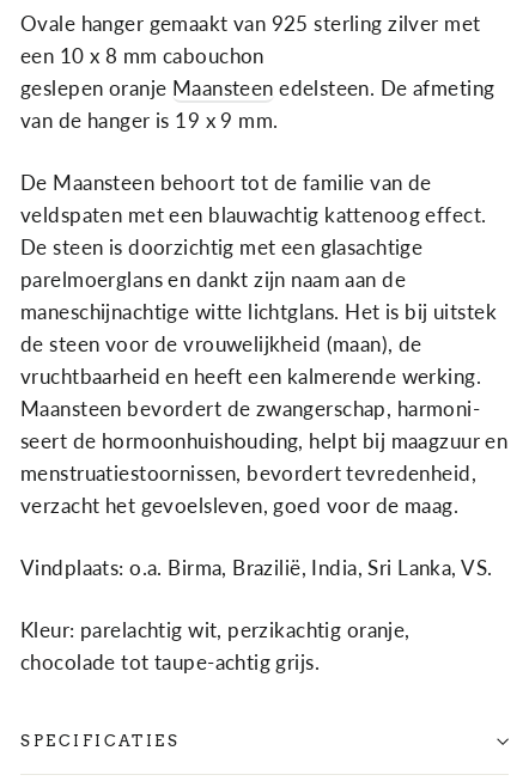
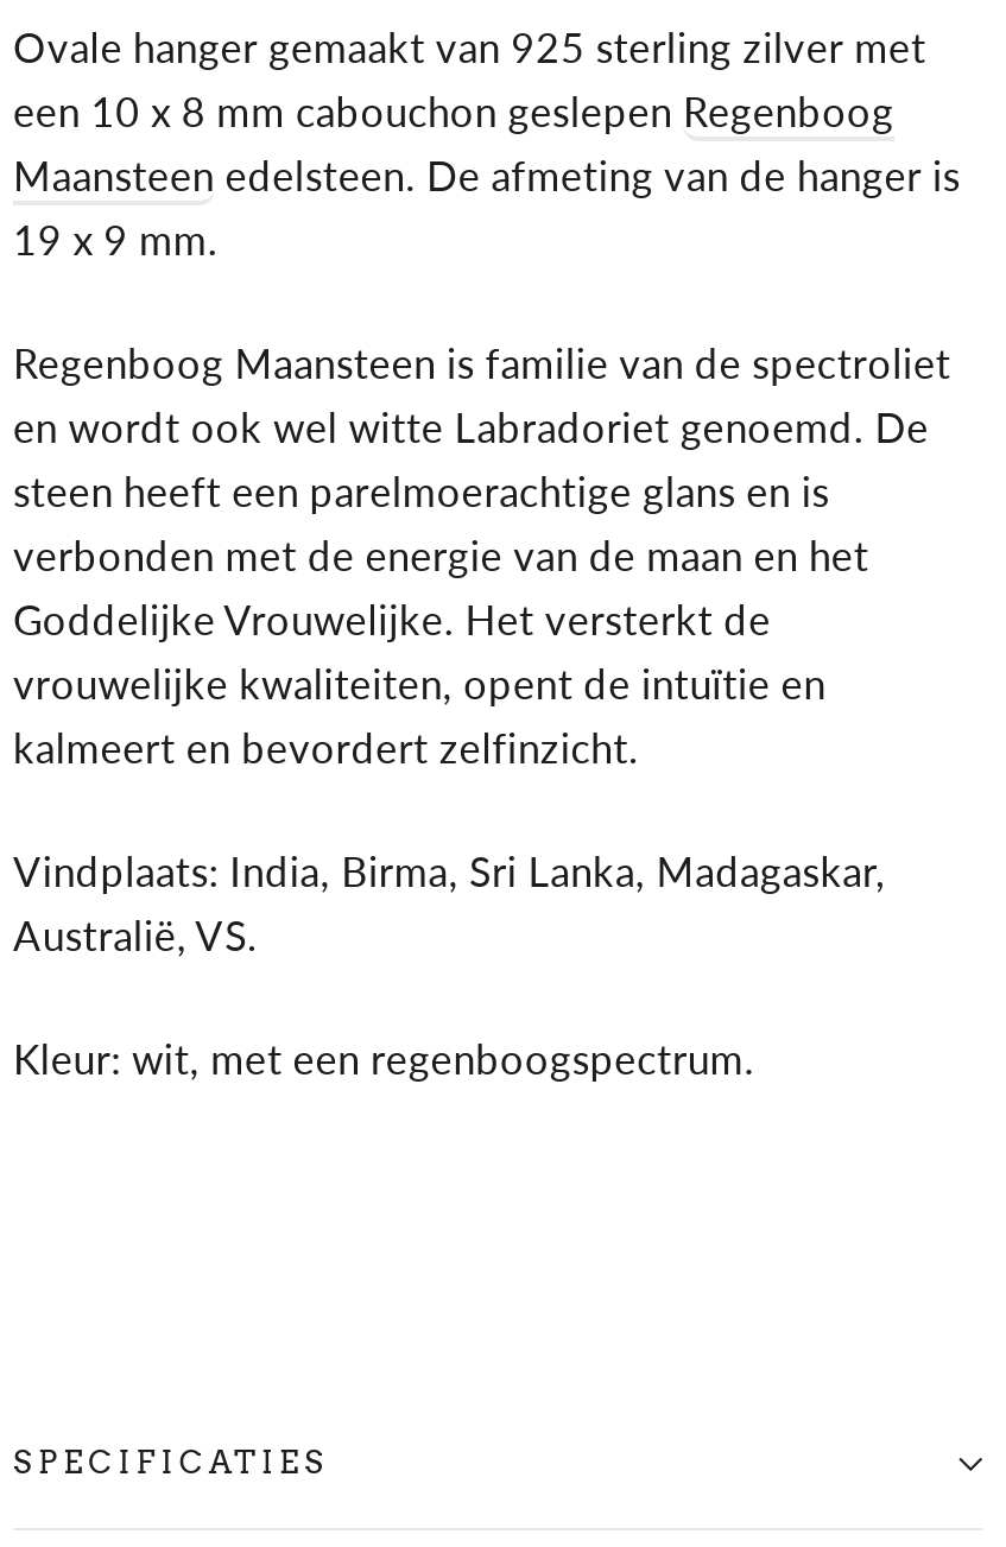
- een 10 x 8 mm cabouchon
- geslepen oranje Maansteen edelsteen. De afmeting
- van de hanger is 19 x 9 mm.
+ een 10 x 8 mm cabouchon geslepen Regenboog
+ Maansteen edelsteen. De afmeting van de hanger is
+ 19 x 9 mm.

- De Maansteen behoort tot de familie van de
- veldspaten met een blauwachtig kattenoog effect.
- De steen is doorzichtig met een glasachtige
- parelmoerglans en dankt zijn naam aan de
- maneschijnachtige witte lichtglans. Het is bij uitstek
- de steen voor de vrouwelijkheid (maan), de
- vruchtbaarheid en heeft een kalmerende werking.
- Maansteen bevordert de zwangerschap, harmoni
- seert de hormoonhuishouding, helpt bij maagzuur en
- menstruatiestoornissen, bevordert tevredenheid,
- verzacht het gevoelsleven, goed voor de maag.
+ Regenboog Maansteen is familie van de spectroliet
+ en wordt ook wel witte Labradoriet genoemd. De
+ steen heeft een parelmoerachtige glans en is
+ verbonden met de energie van de maan en het
+ Goddelijke Vrouwelijke. Het versterkt de
+ vrouwelijke kwaliteiten, opent de intuïtie en
+ kalmeert en bevordert zelfinzicht.

- Vindplaats: o.a. Birma, Brazilië, India, Sri Lanka, VS.
+ Vindplaats: India, Birma, Sri Lanka, Madagaskar,
+ Australië, VS.

- Kleur: parelachtig wit, perzikachtig oranje,
- chocolade tot taupe-achtig grijs.
+ Kleur: wit, met een regenboogspectrum.
